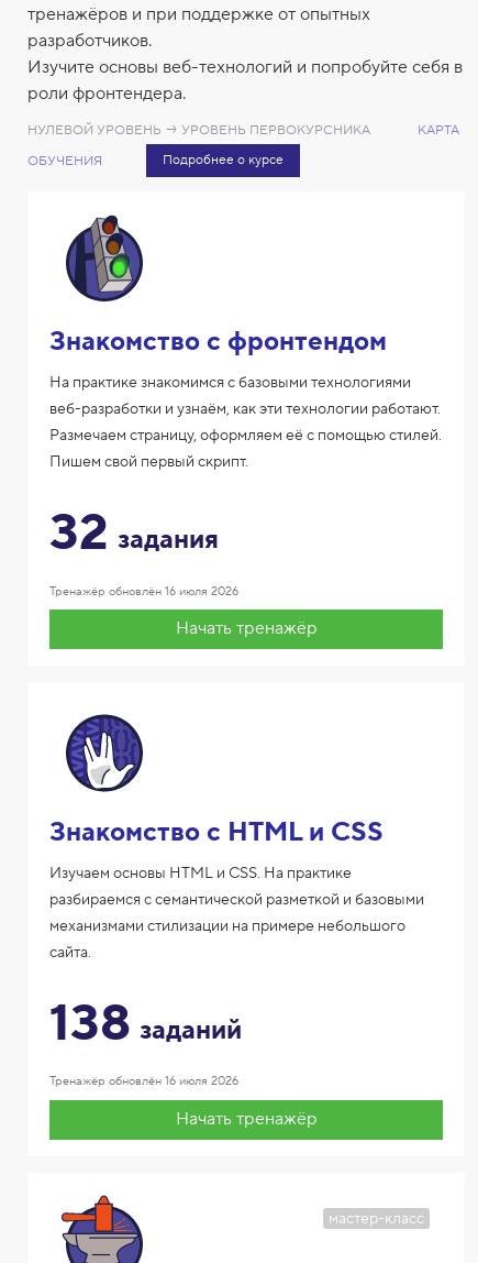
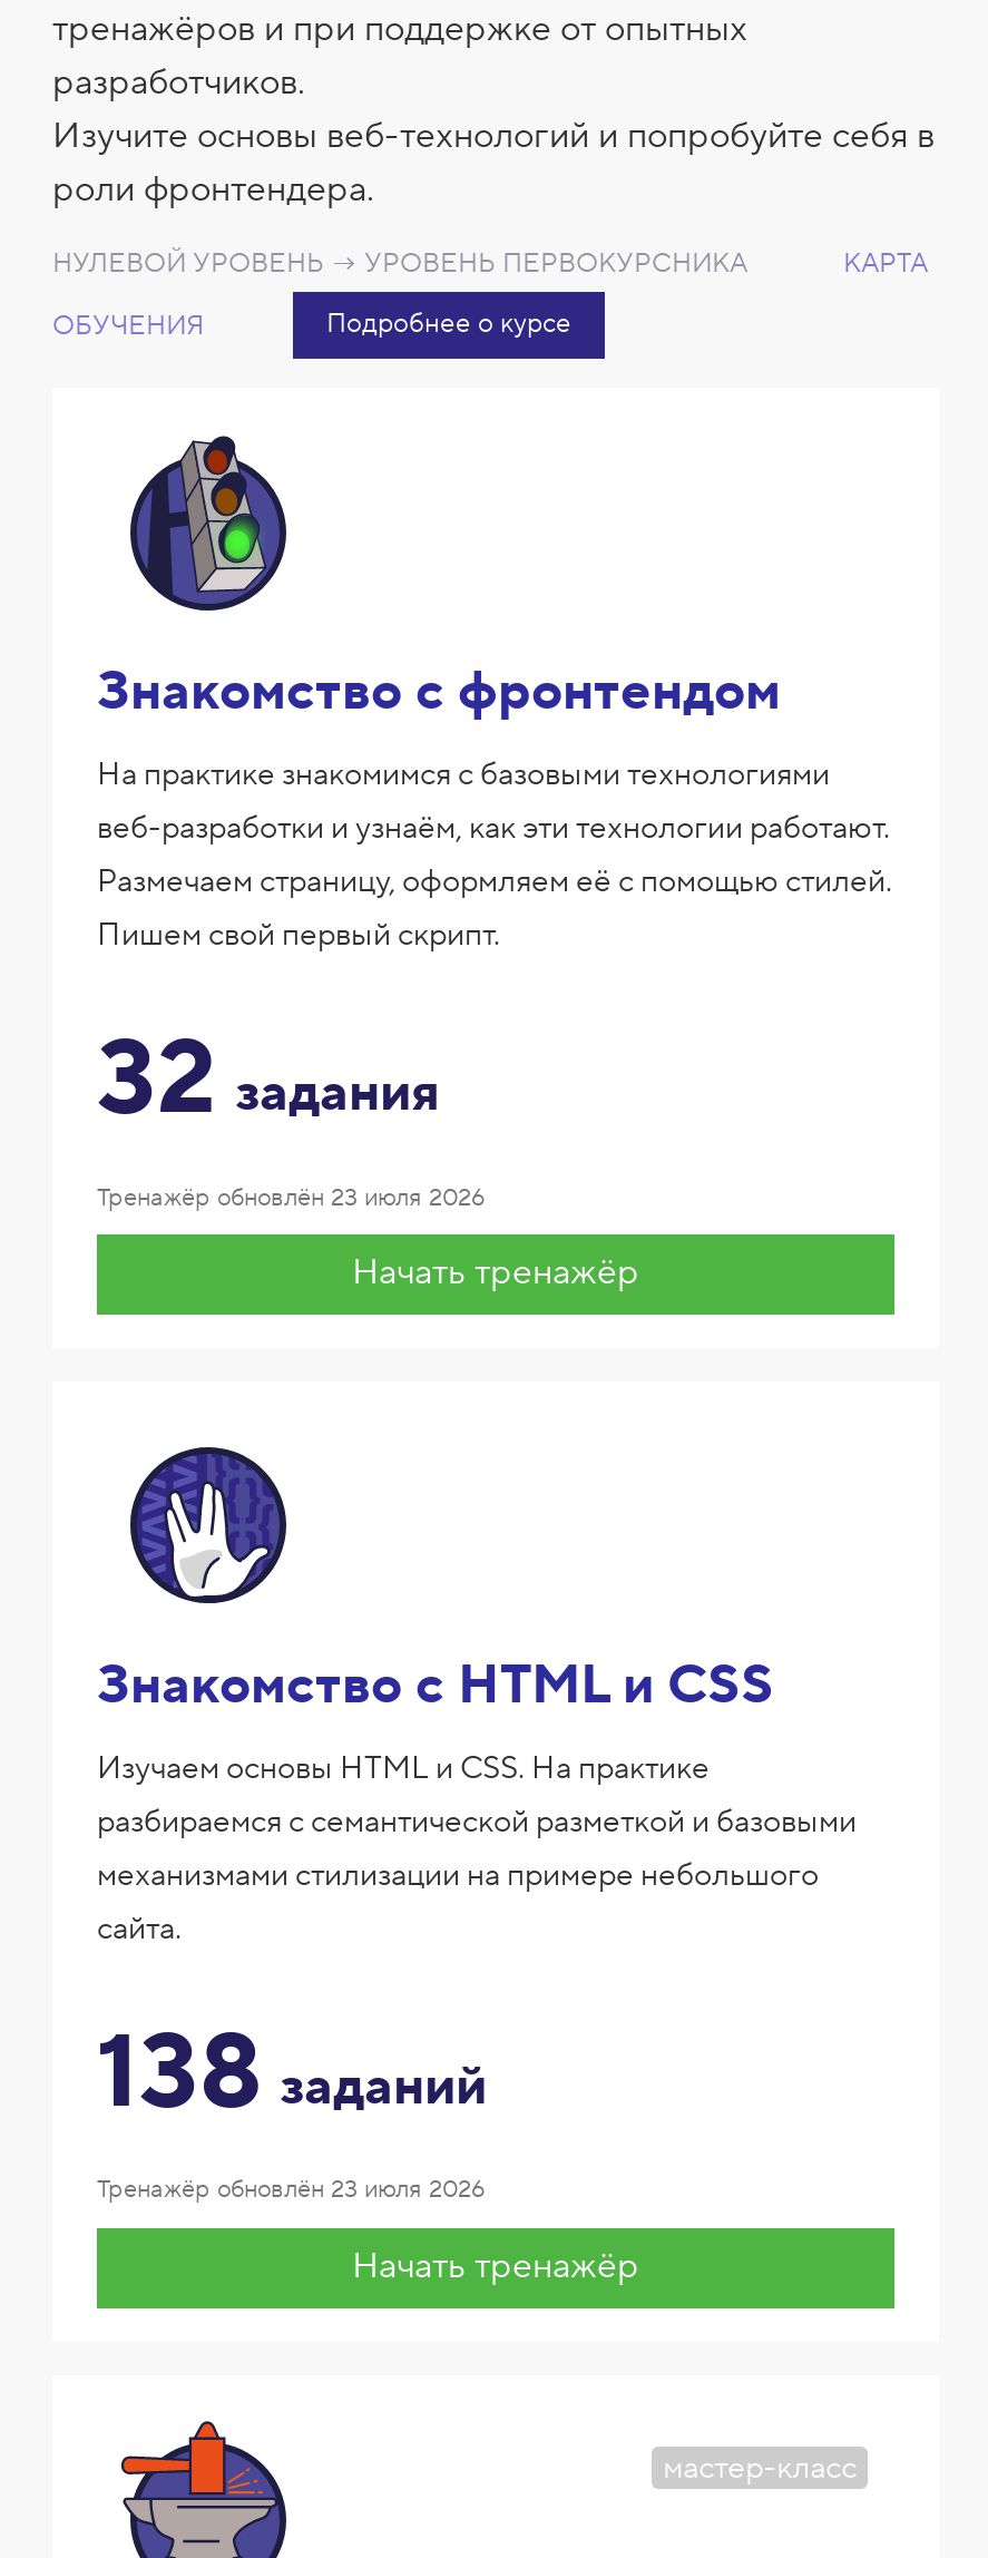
- Тренажёр обновлён 16 июля 2026
+ Тренажёр обновлён 23 июля 2026

- Тренажёр обновлён 16 июля 2026
+ Тренажёр обновлён 23 июля 2026
